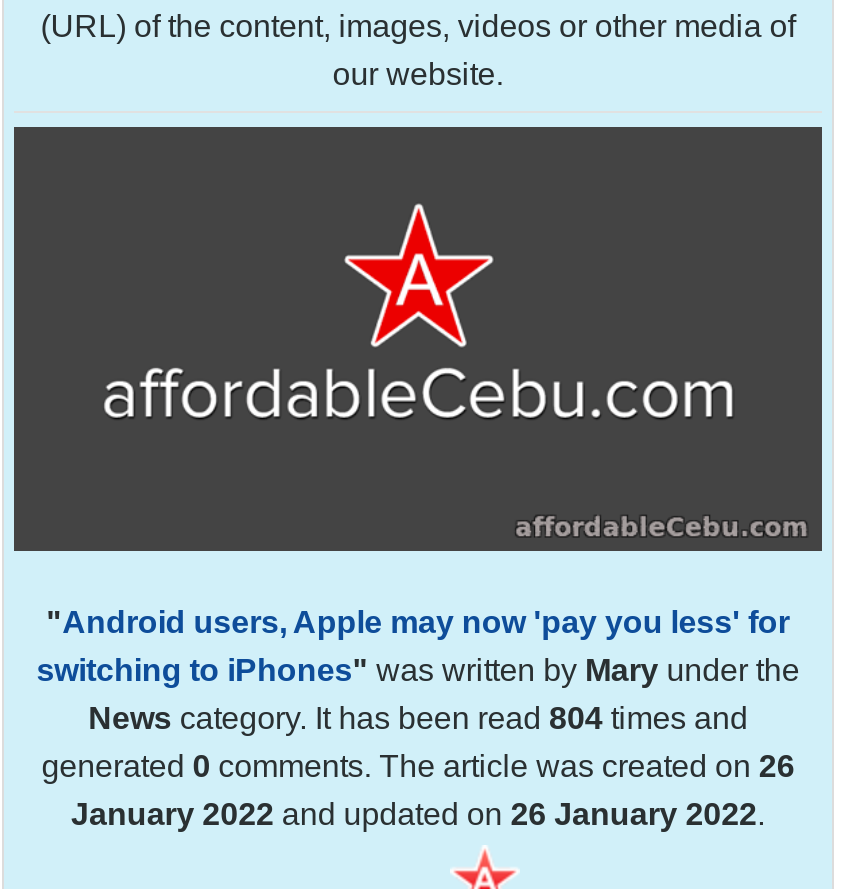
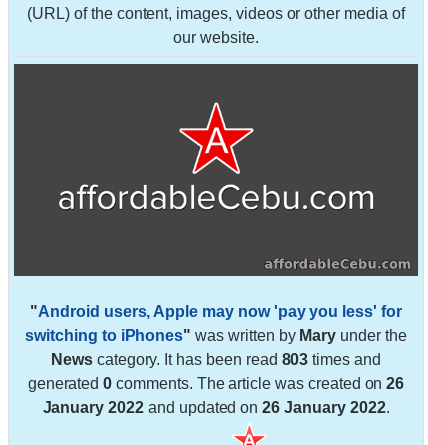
- News category. It has been read 804 times and
+ News category. It has been read 803 times and
